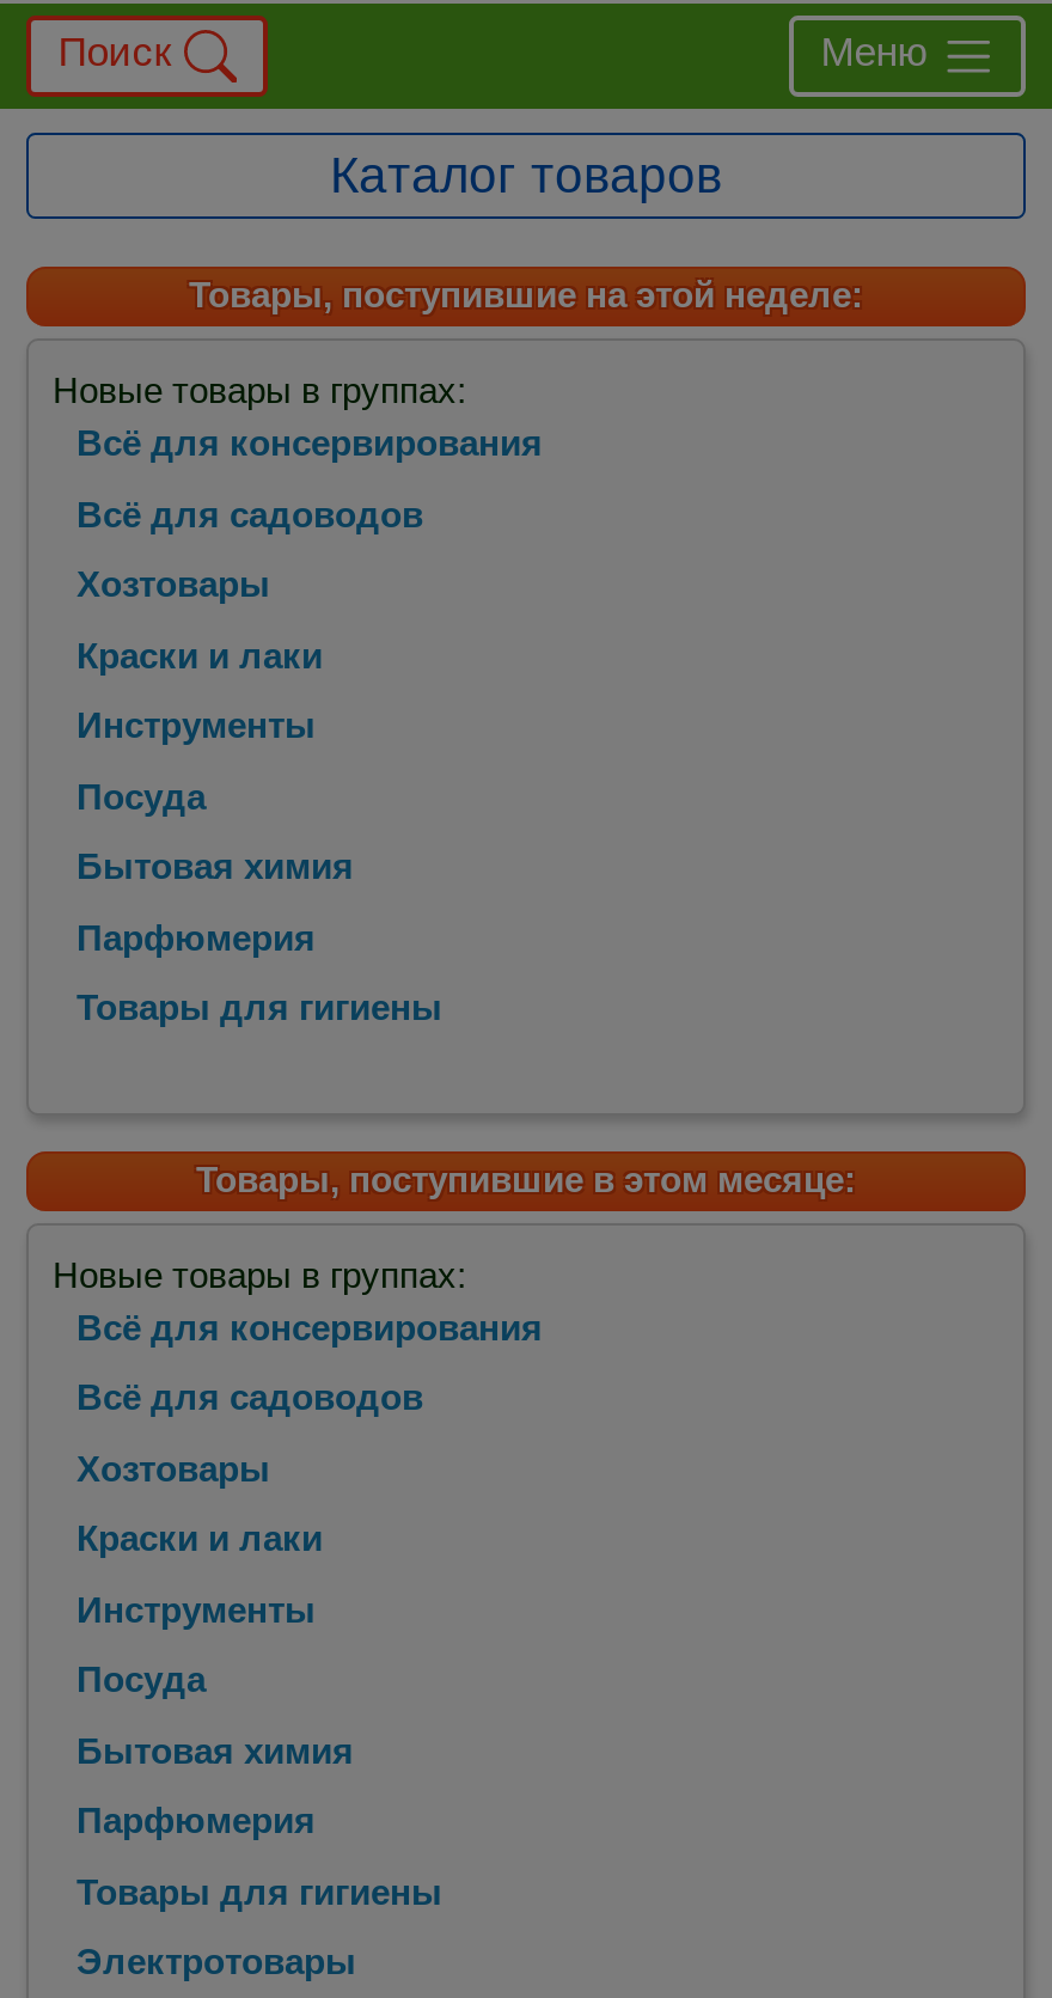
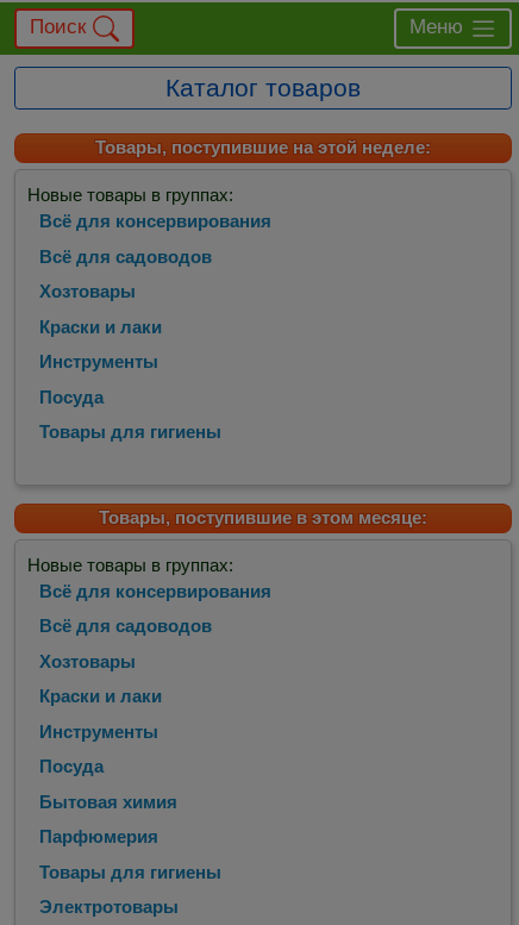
- Бытовая химия
- Парфюмерия
